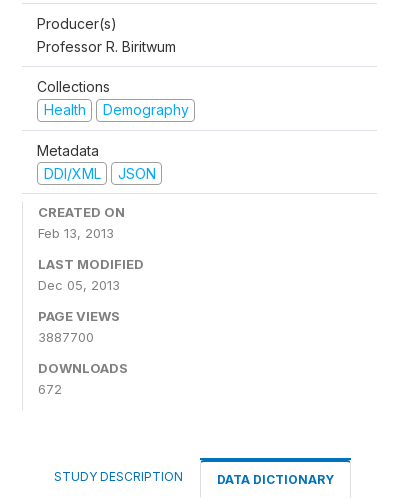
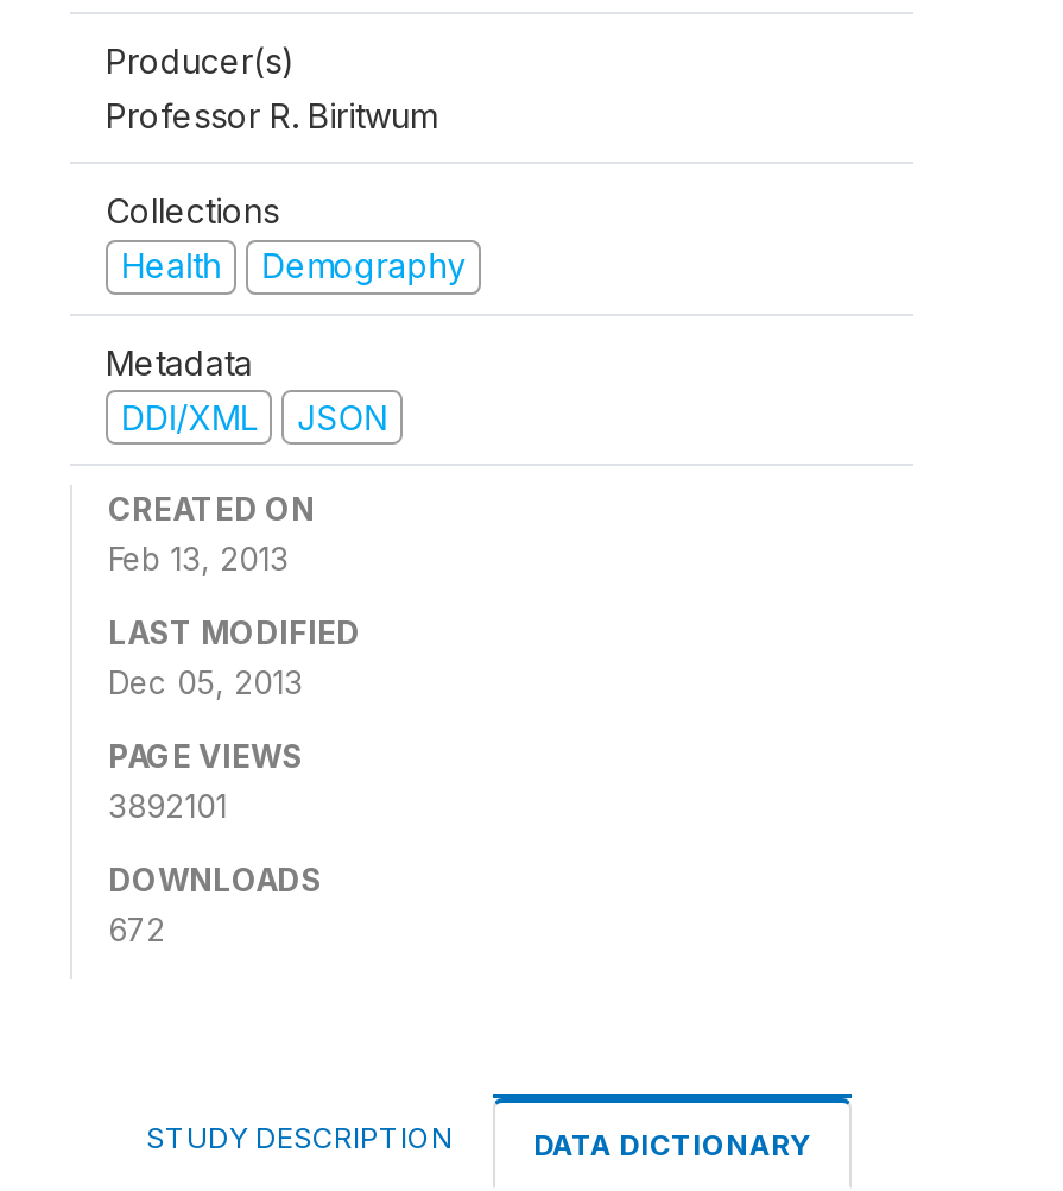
- 3887700
+ 3892101
